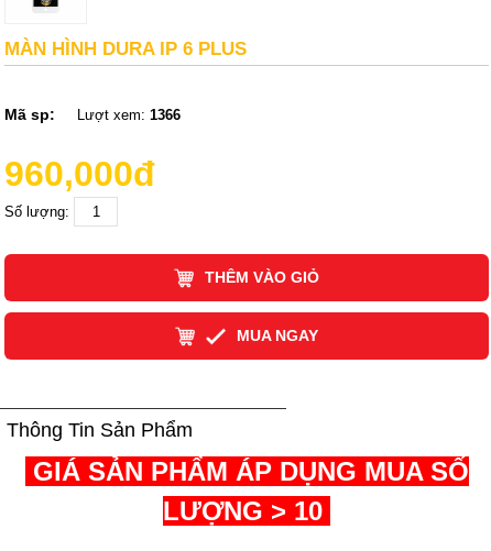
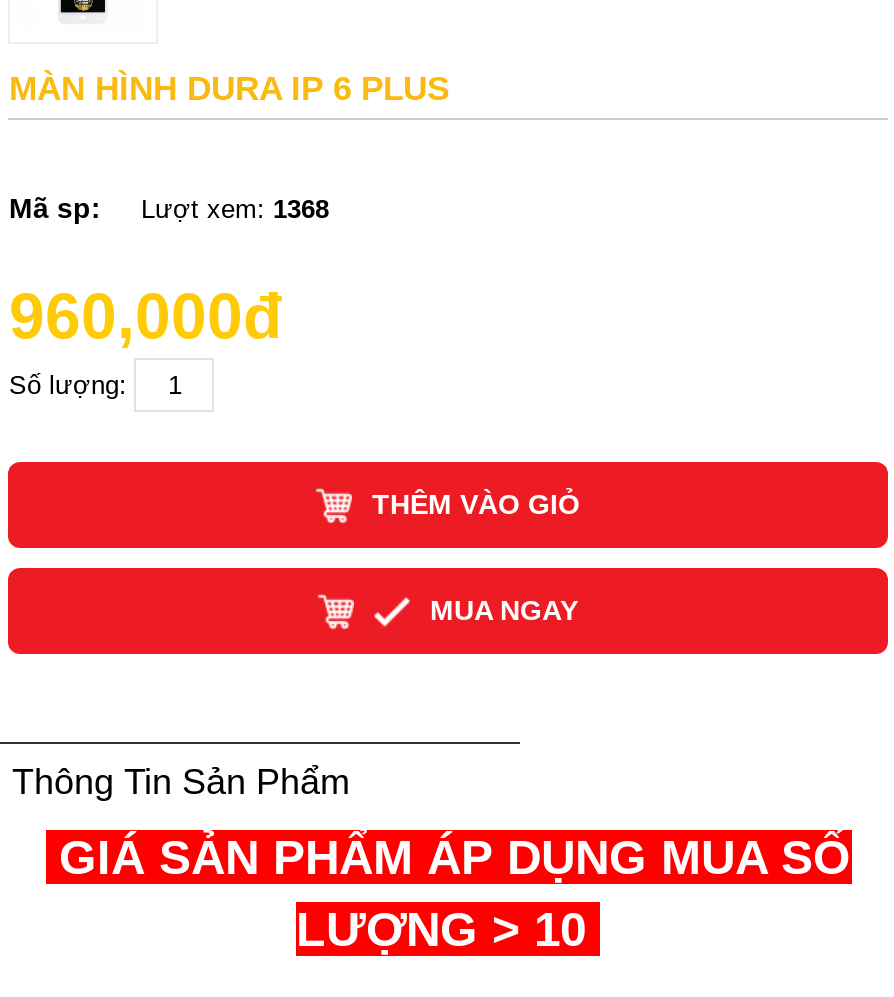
- Mã sp: Lượt xem: 1366
+ Mã sp: Lượt xem: 1368
